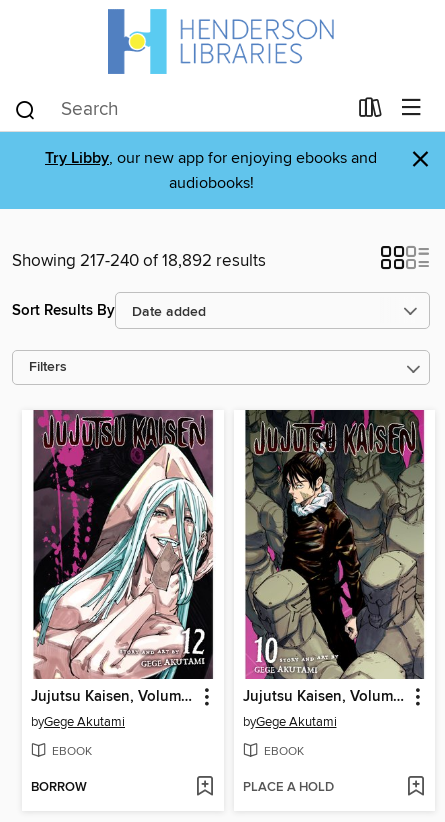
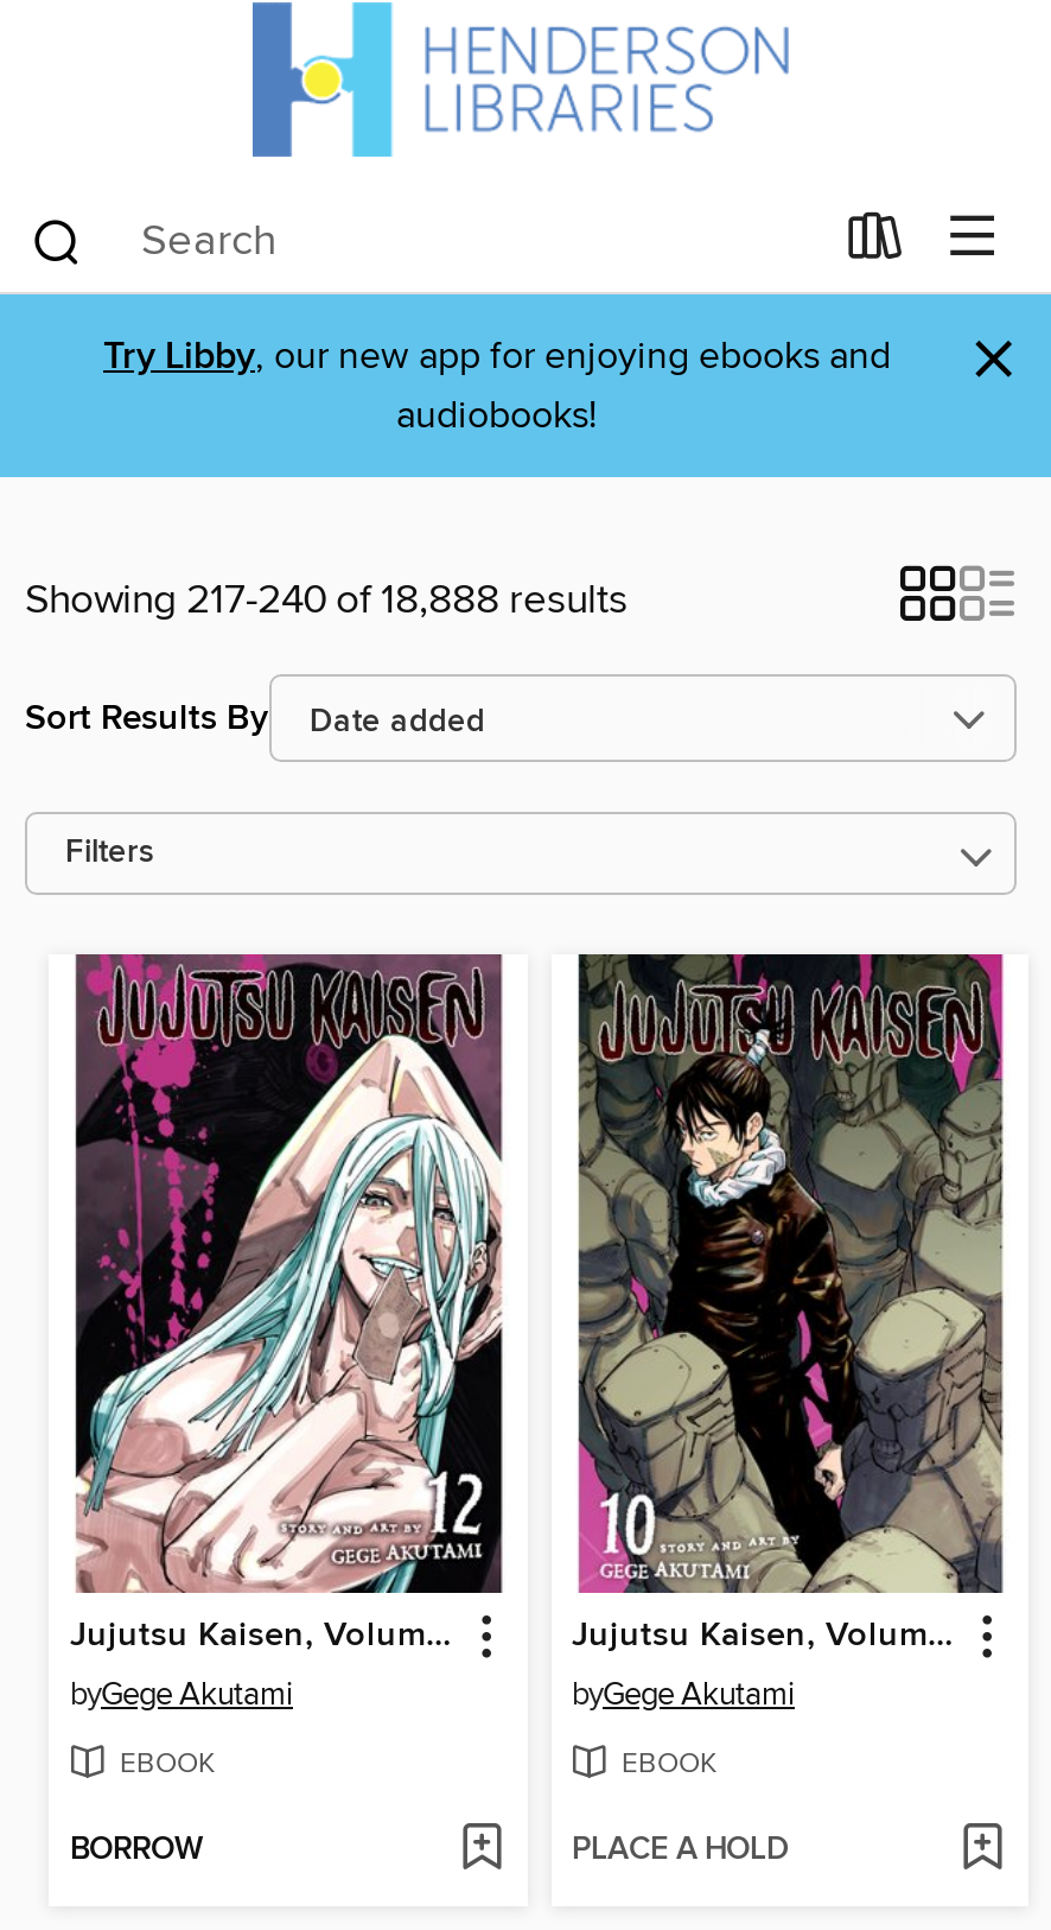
- Showing 217-240 of 18,892 results
+ Showing 217-240 of 18,888 results
